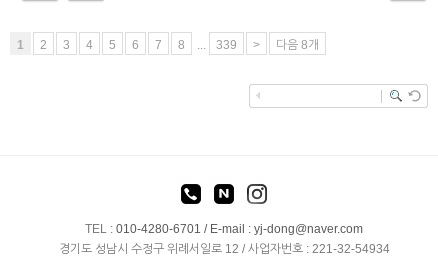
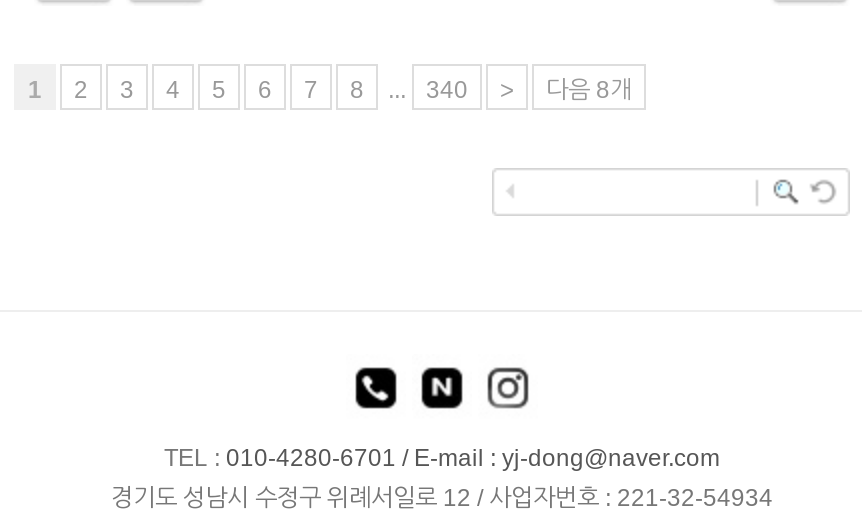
- ... 339
+ ... 340
